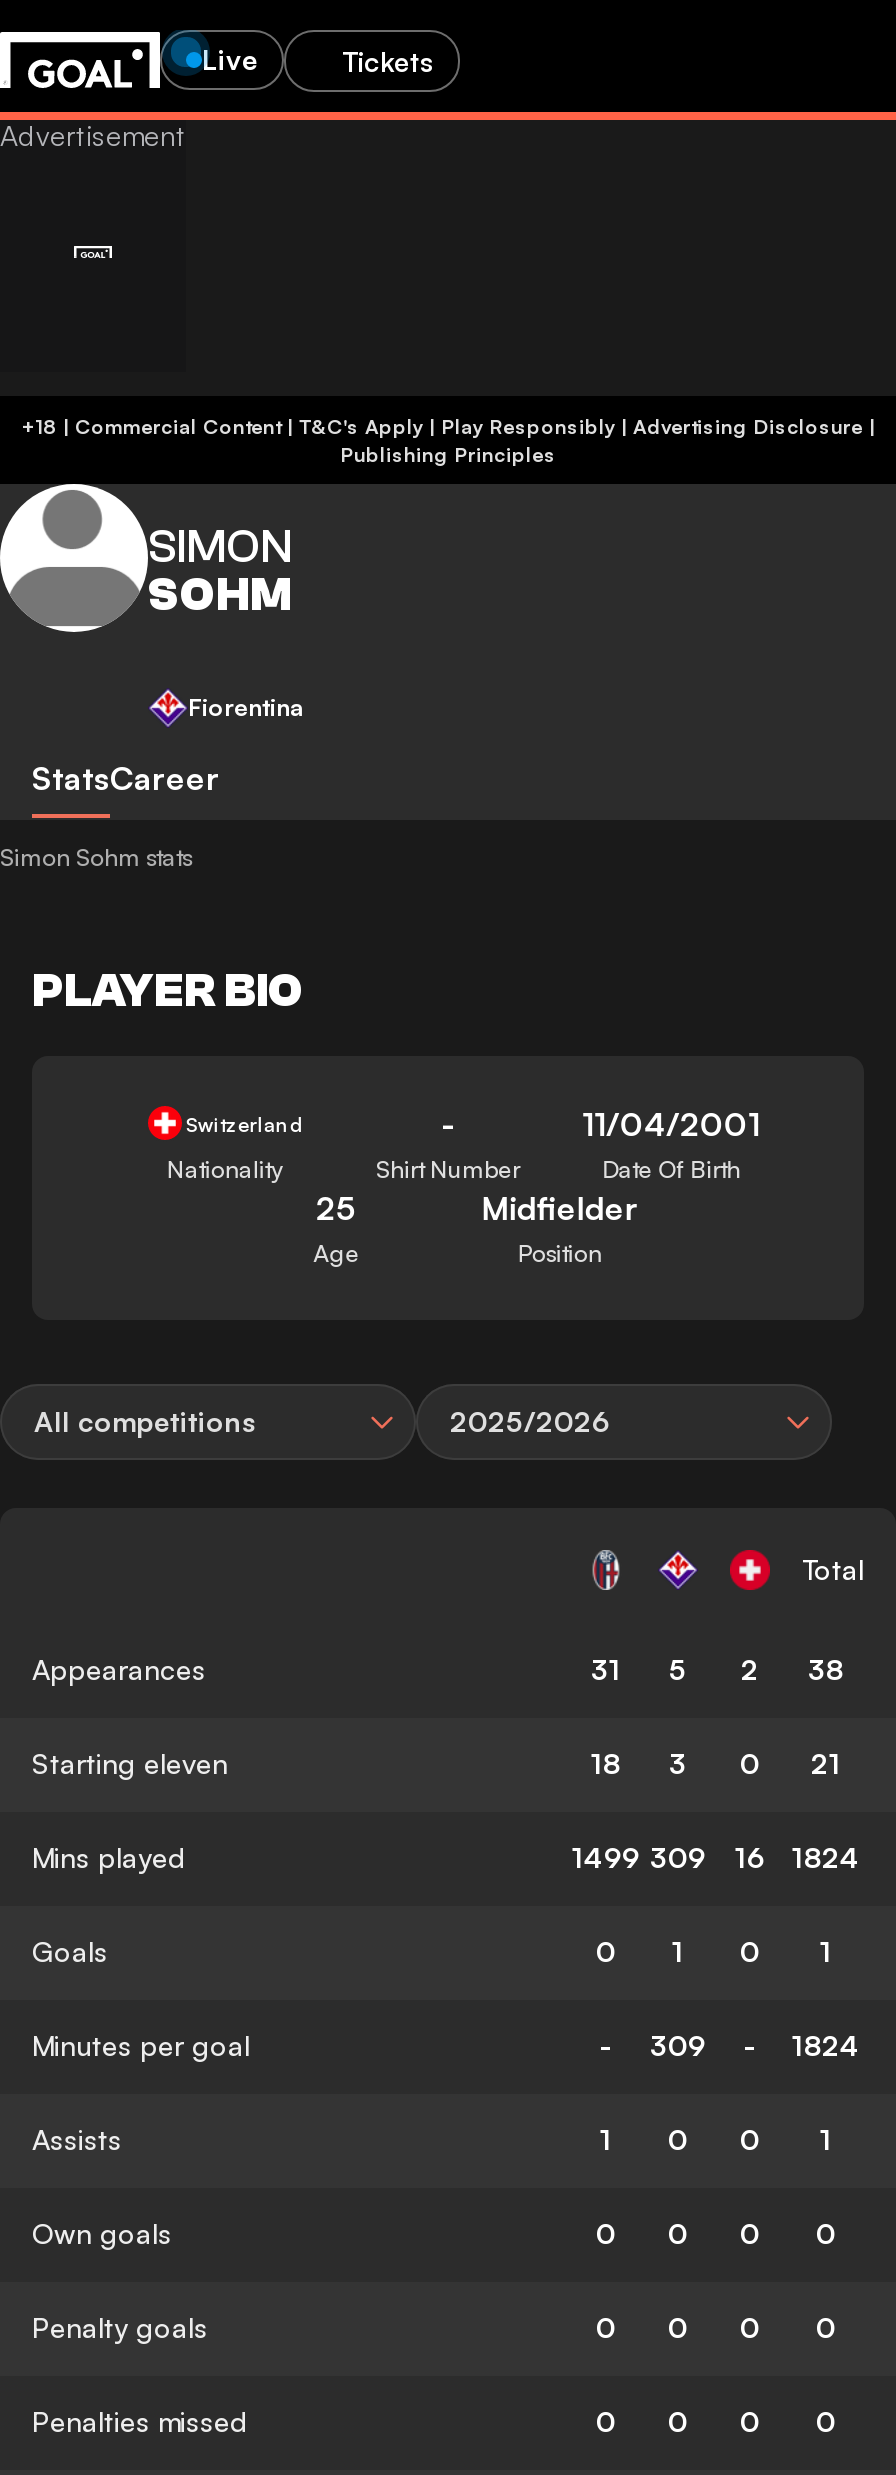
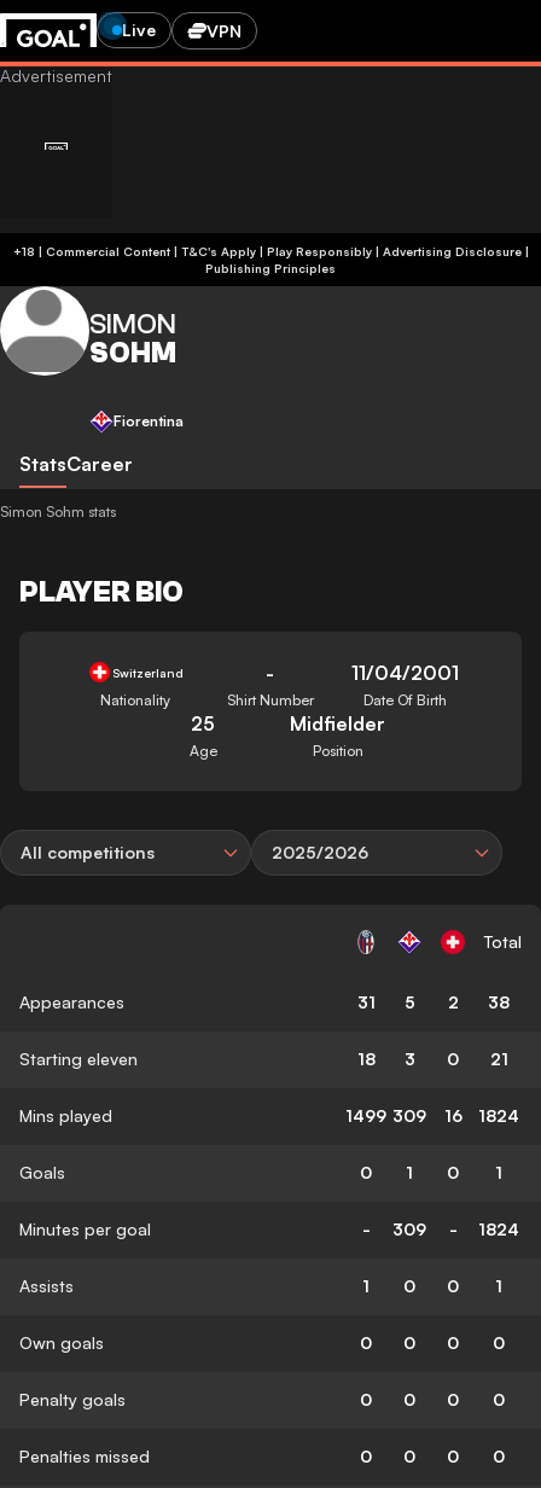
- Tickets
+ VPN
